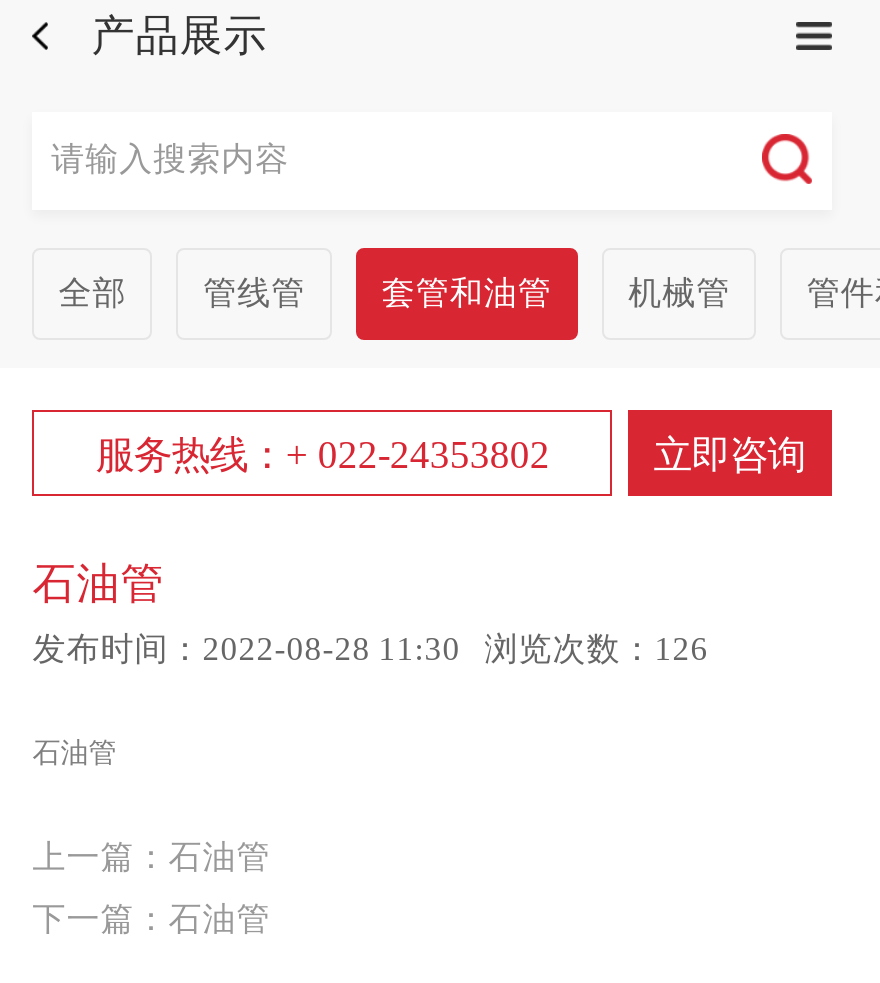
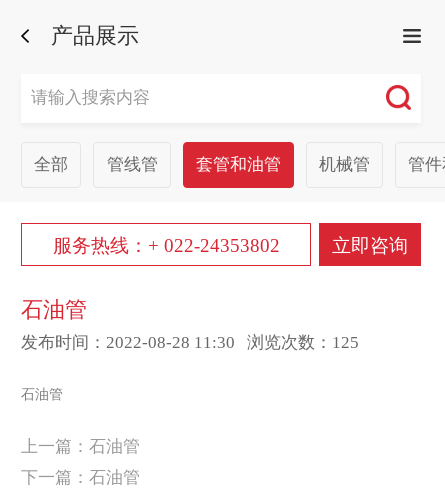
- 发布时间：2022-08-28 11:30 浏览次数：126
+ 发布时间：2022-08-28 11:30 浏览次数：125
